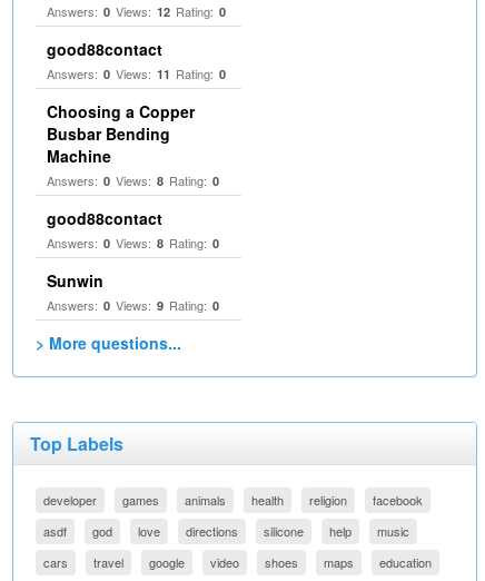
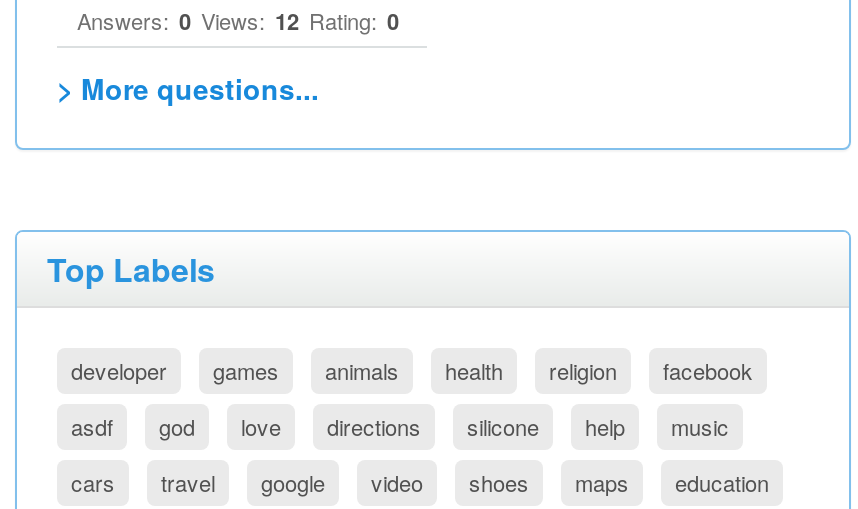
- good88contact
- Answers: 0 Views: 11 Rating: 0
- Choosing a Copper
- Busbar Bending
- Machine
- Answers: 0 Views: 8 Rating: 0
- good88contact
- Answers: 0 Views: 8 Rating: 0
- Sunwin
- Answers: 0 Views: 9 Rating: 0
